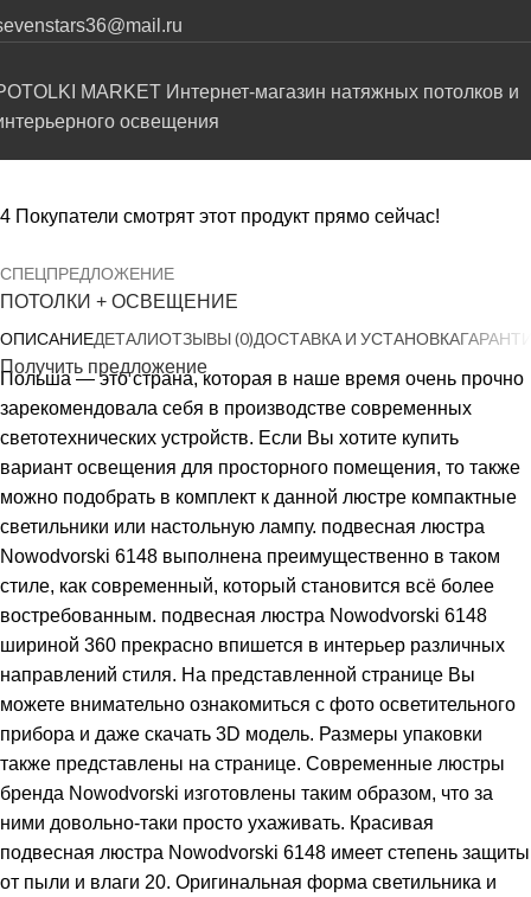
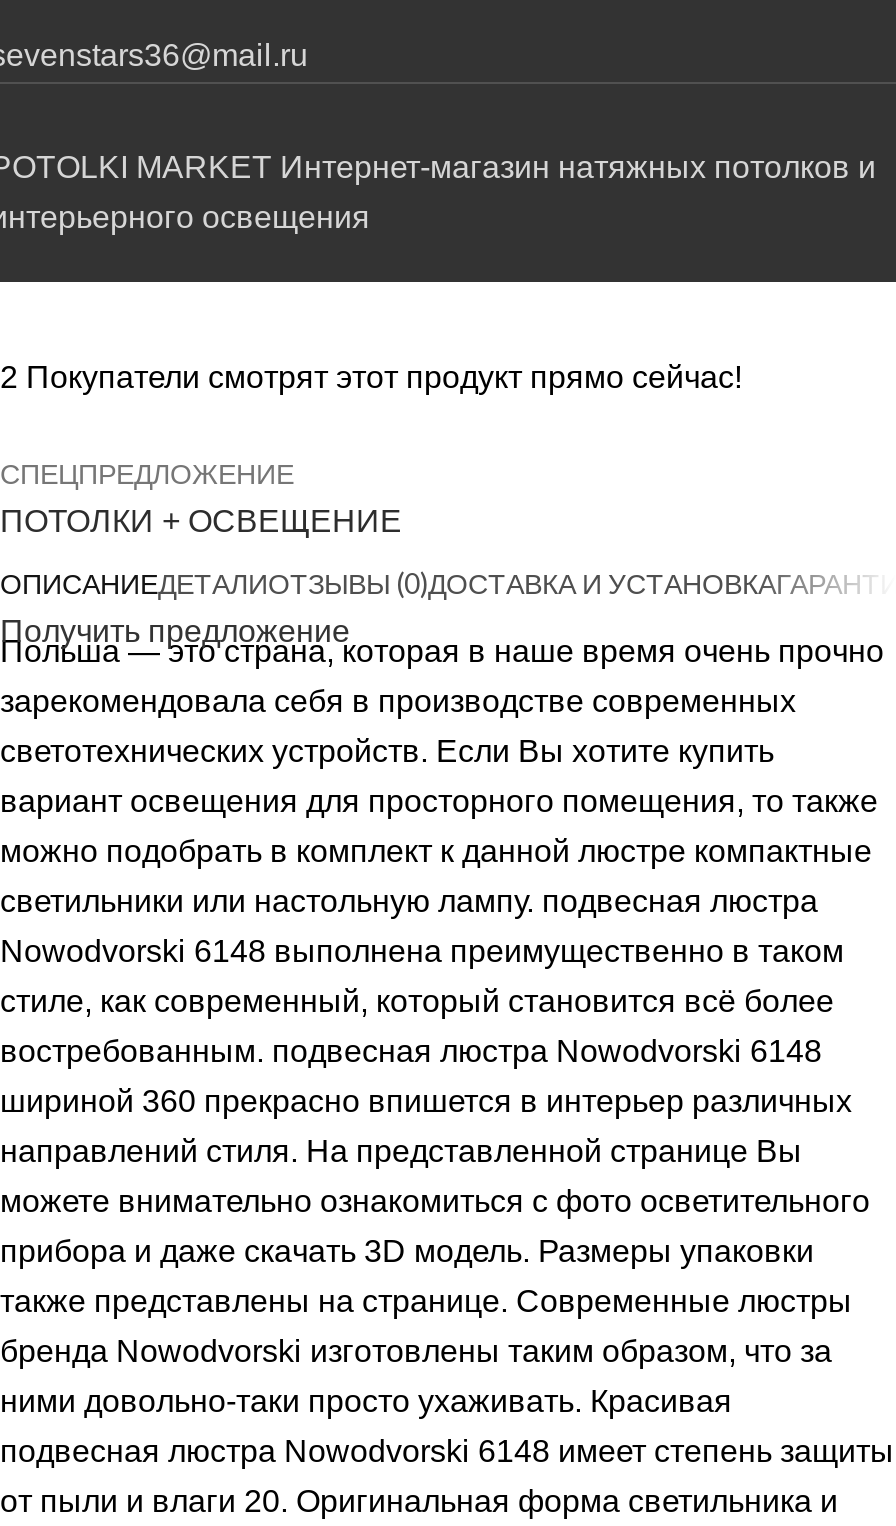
- 4 Покупатели смотрят этот продукт прямо сейчас!
+ 2 Покупатели смотрят этот продукт прямо сейчас!
